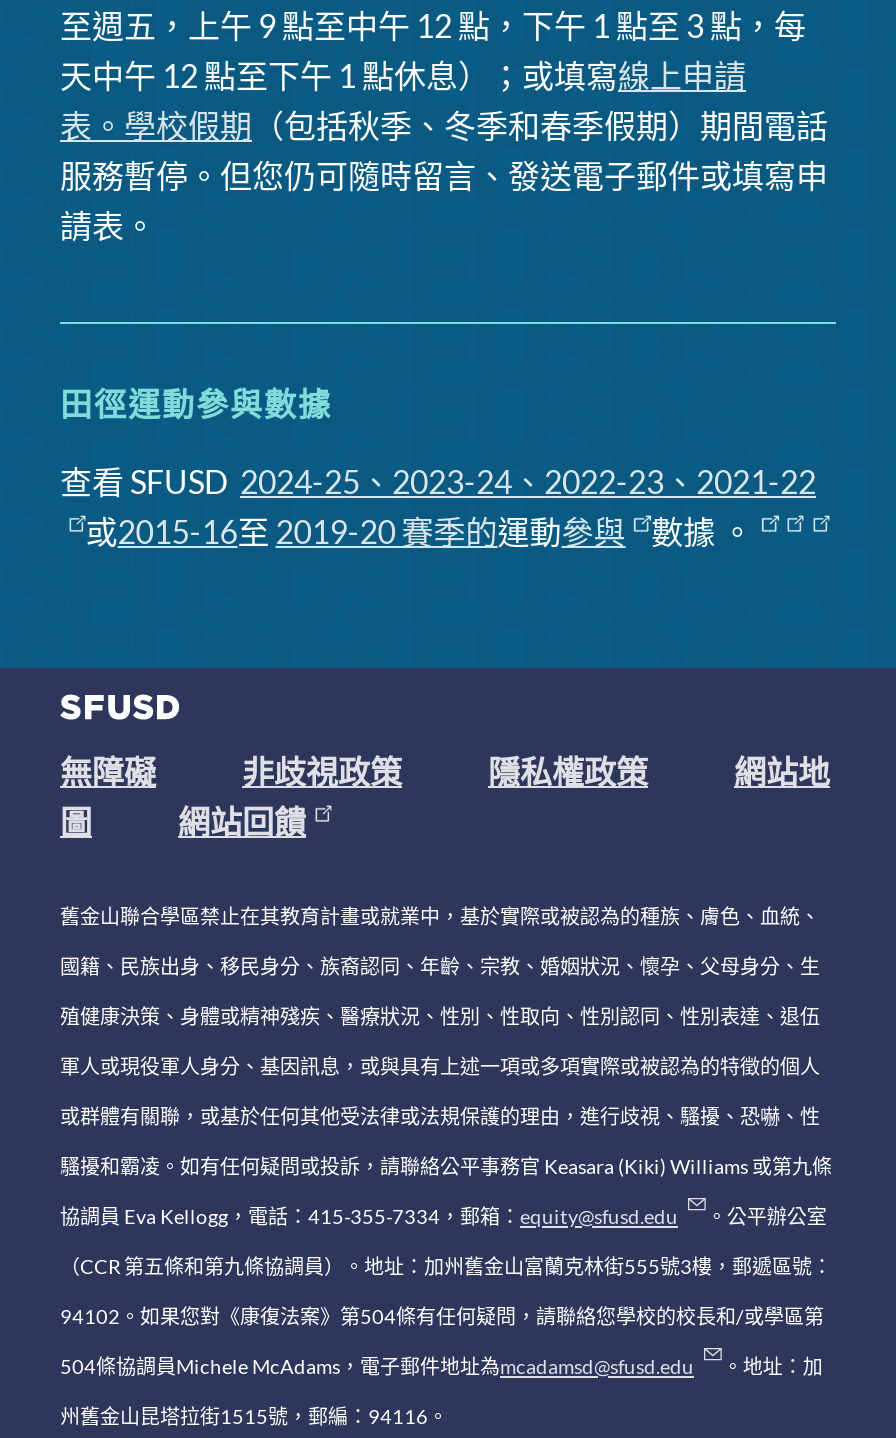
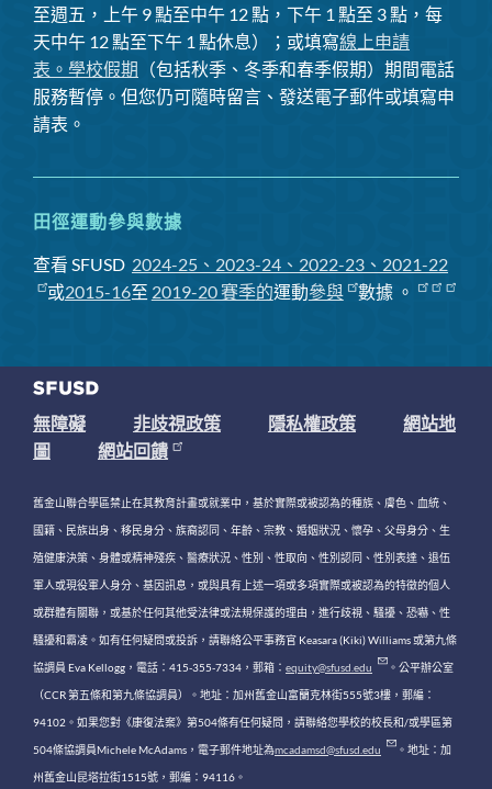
- （CCR 第五條和第九條協調員）。地址：加州舊金山富蘭克林街555號3樓，郵遞區號：
+ （CCR 第五條和第九條協調員）。地址：加州舊金山富蘭克林街555號3樓，郵編：
